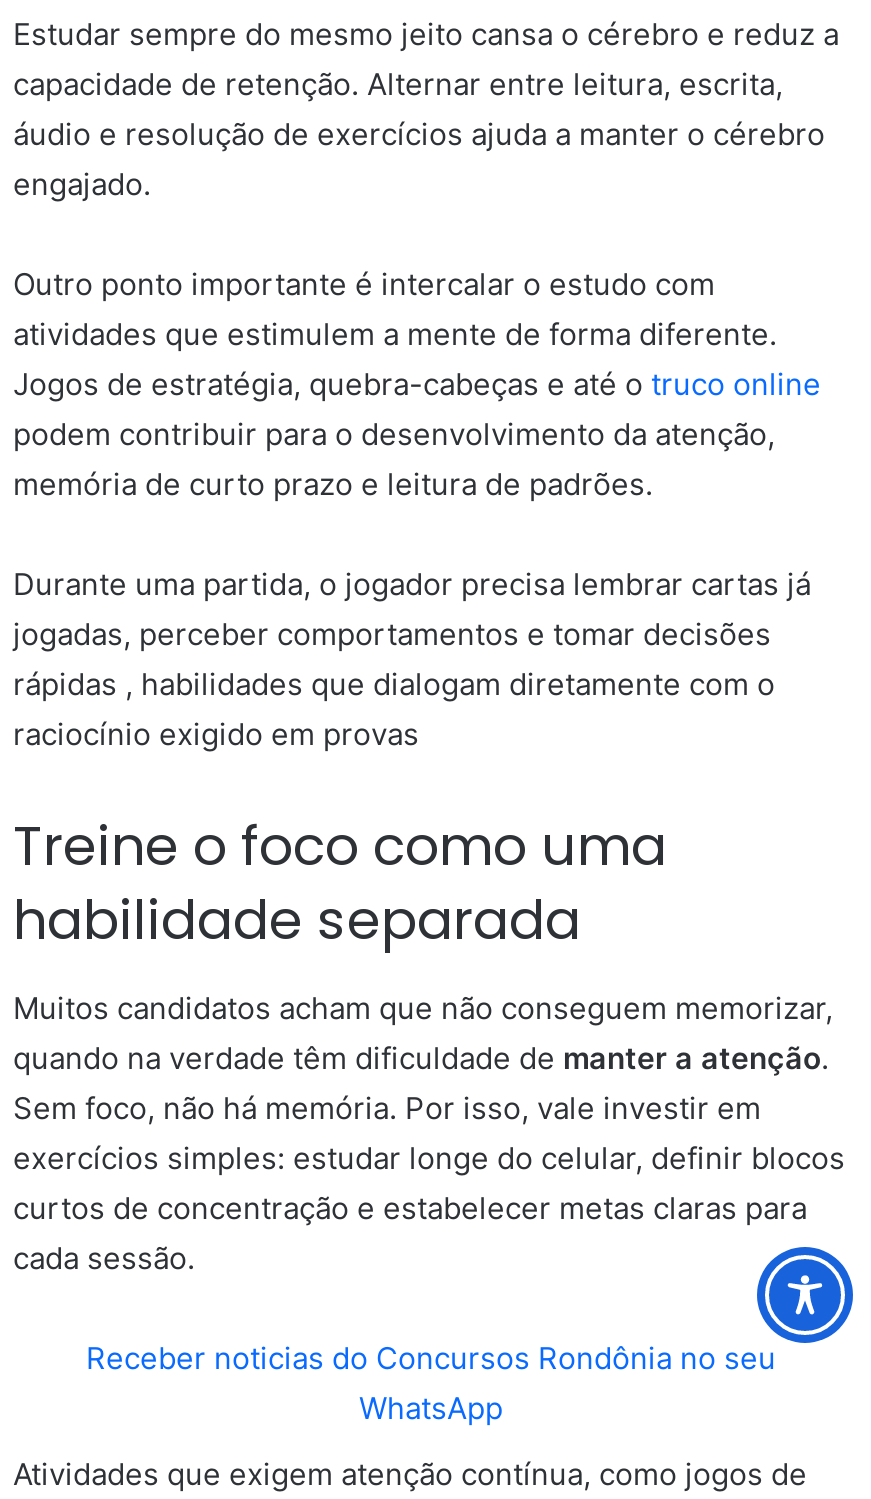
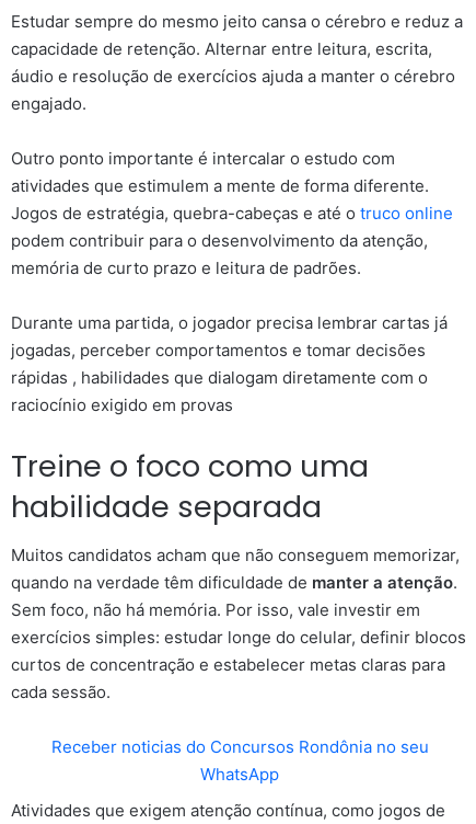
- [image]
